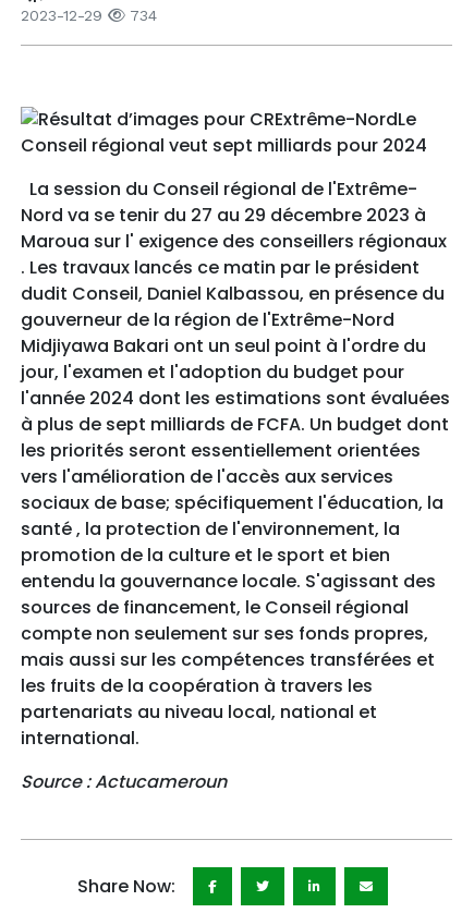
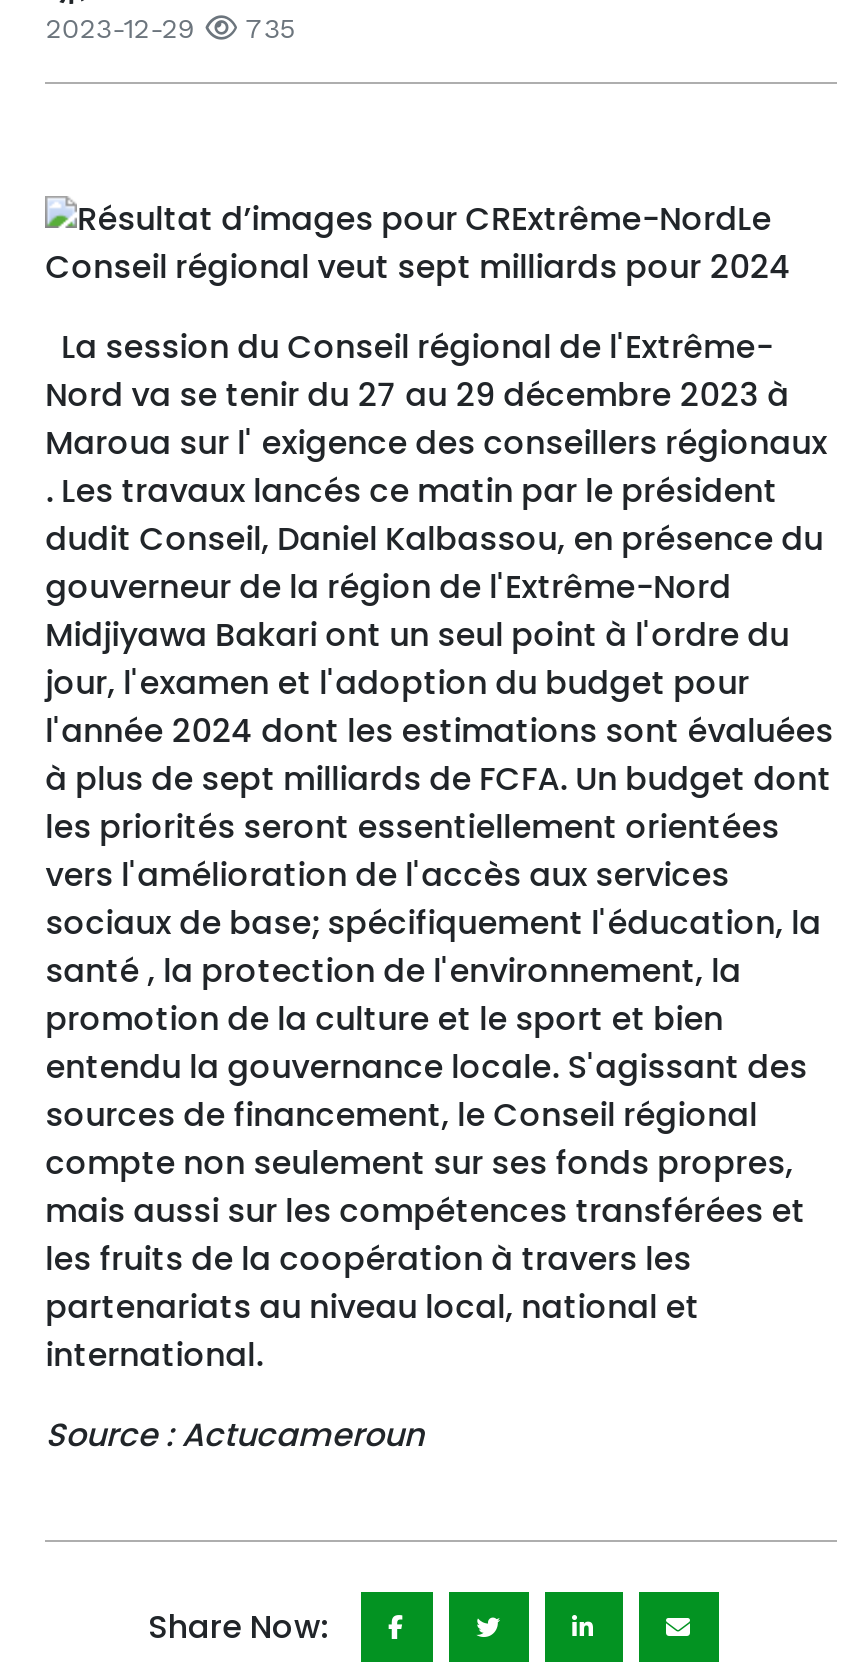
- 2023-12-29 734
+ 2023-12-29 735
